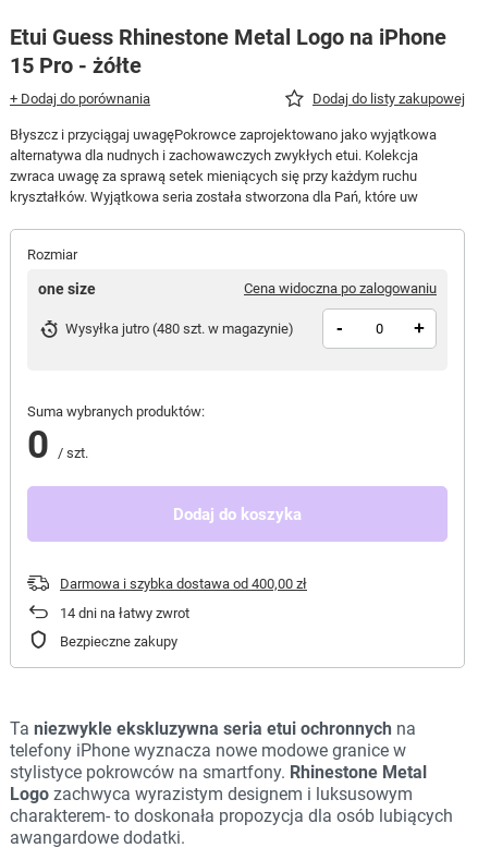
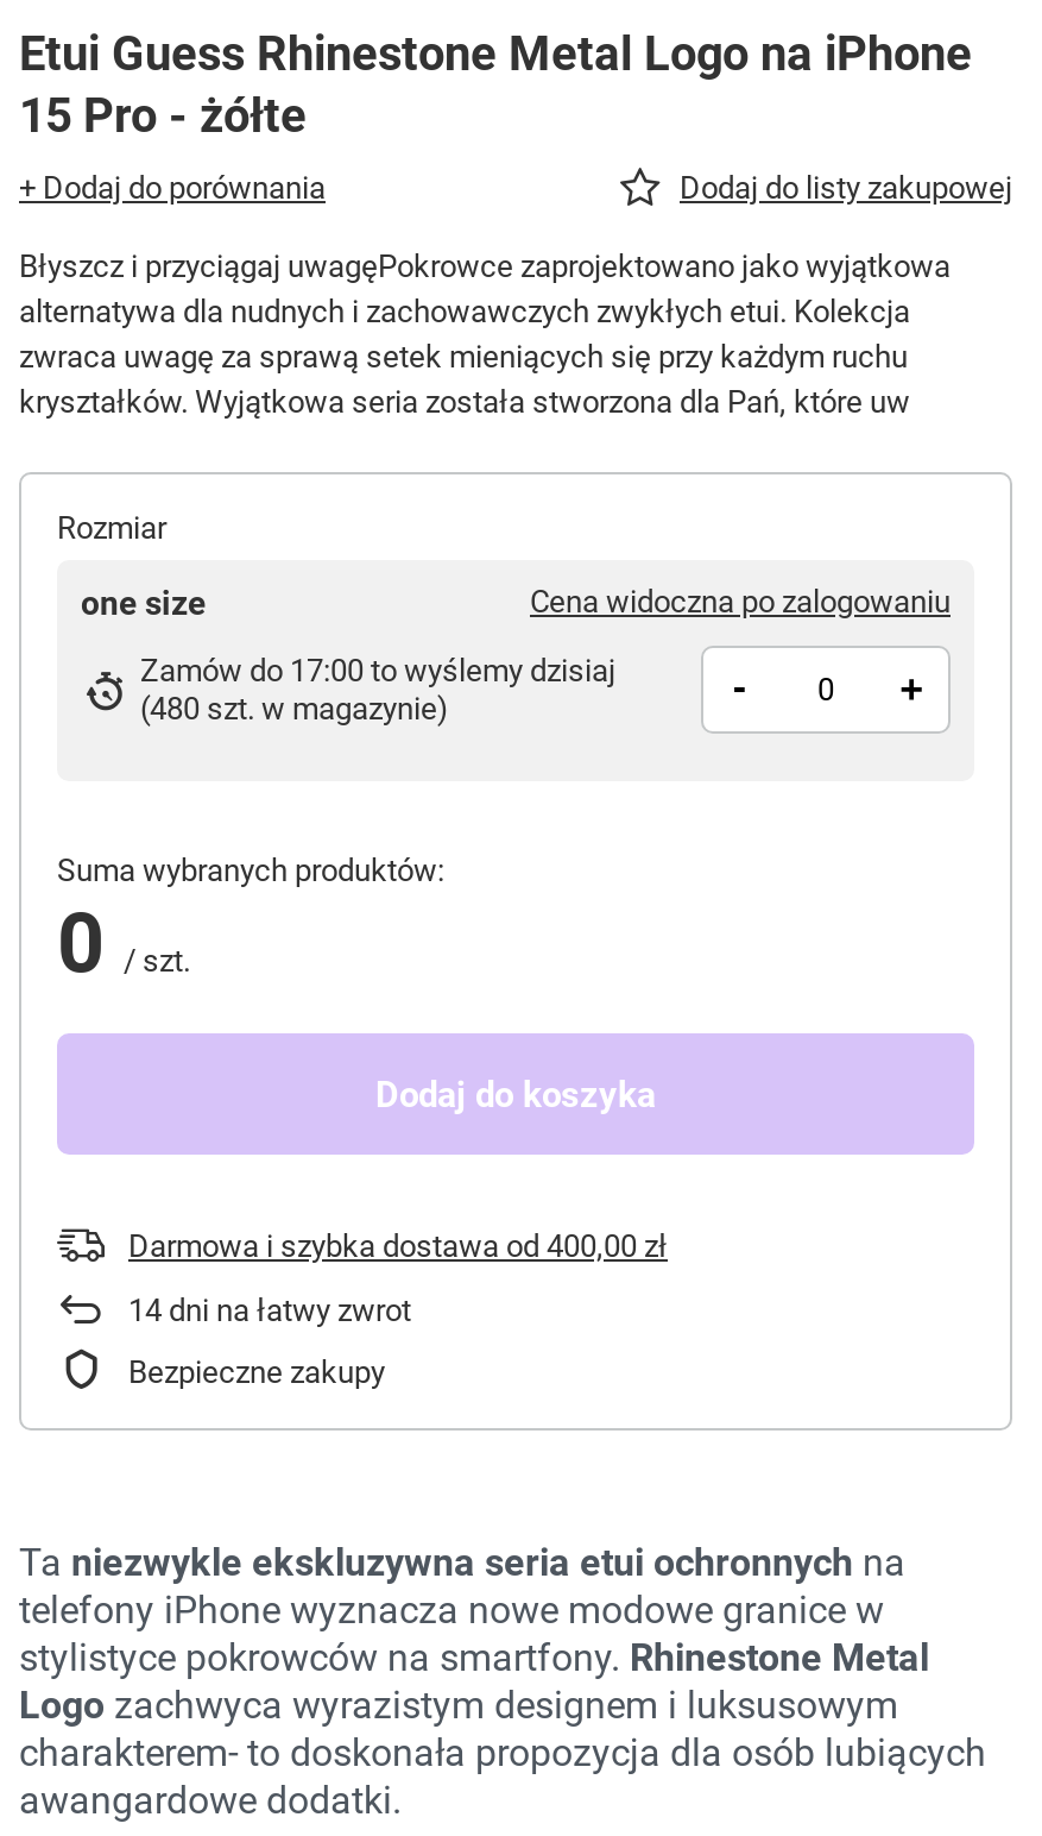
- Wysyłka jutro (480 szt. w magazynie)
+ Zamów do 17:00 to wyślemy dzisiaj
+ (480 szt. w magazynie)
